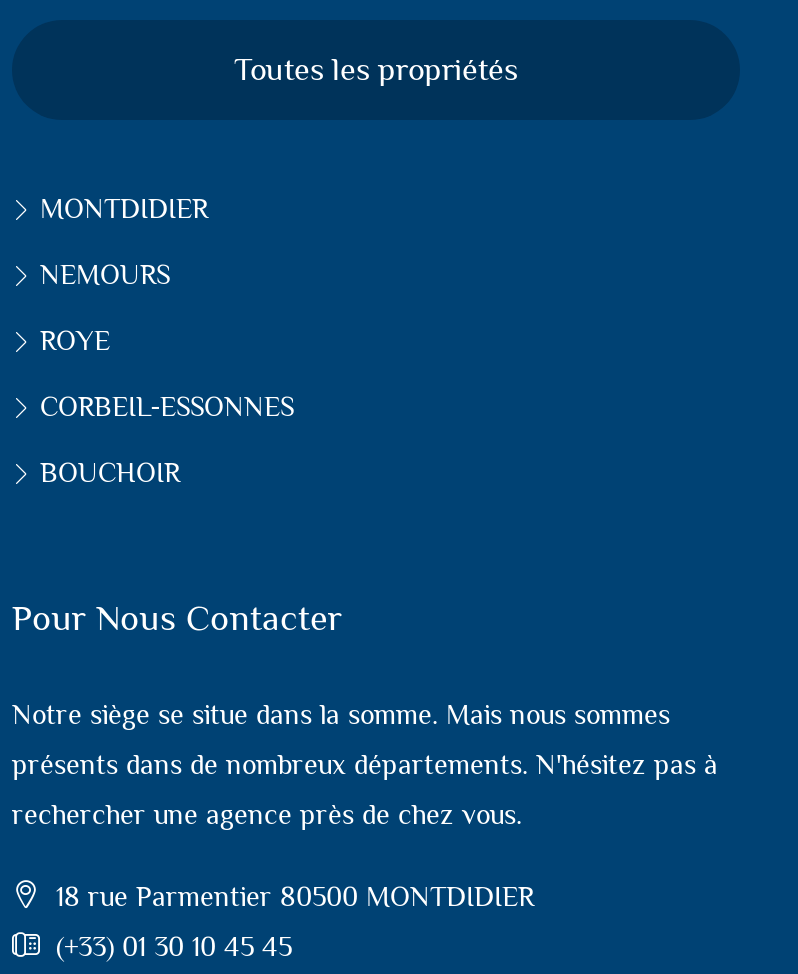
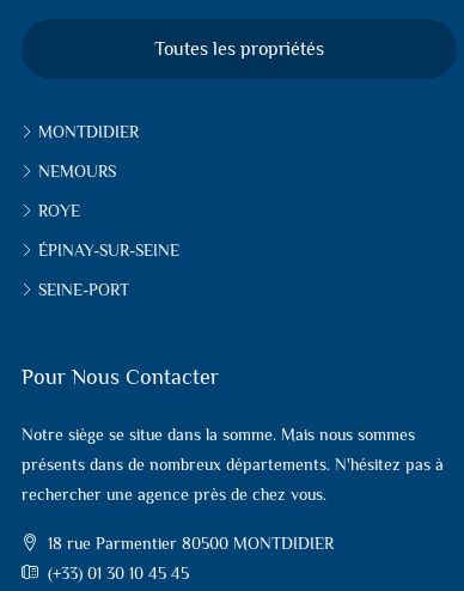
- CORBEIL-ESSONNES
+ ÉPINAY-SUR-SEINE

- BOUCHOIR
+ SEINE-PORT
